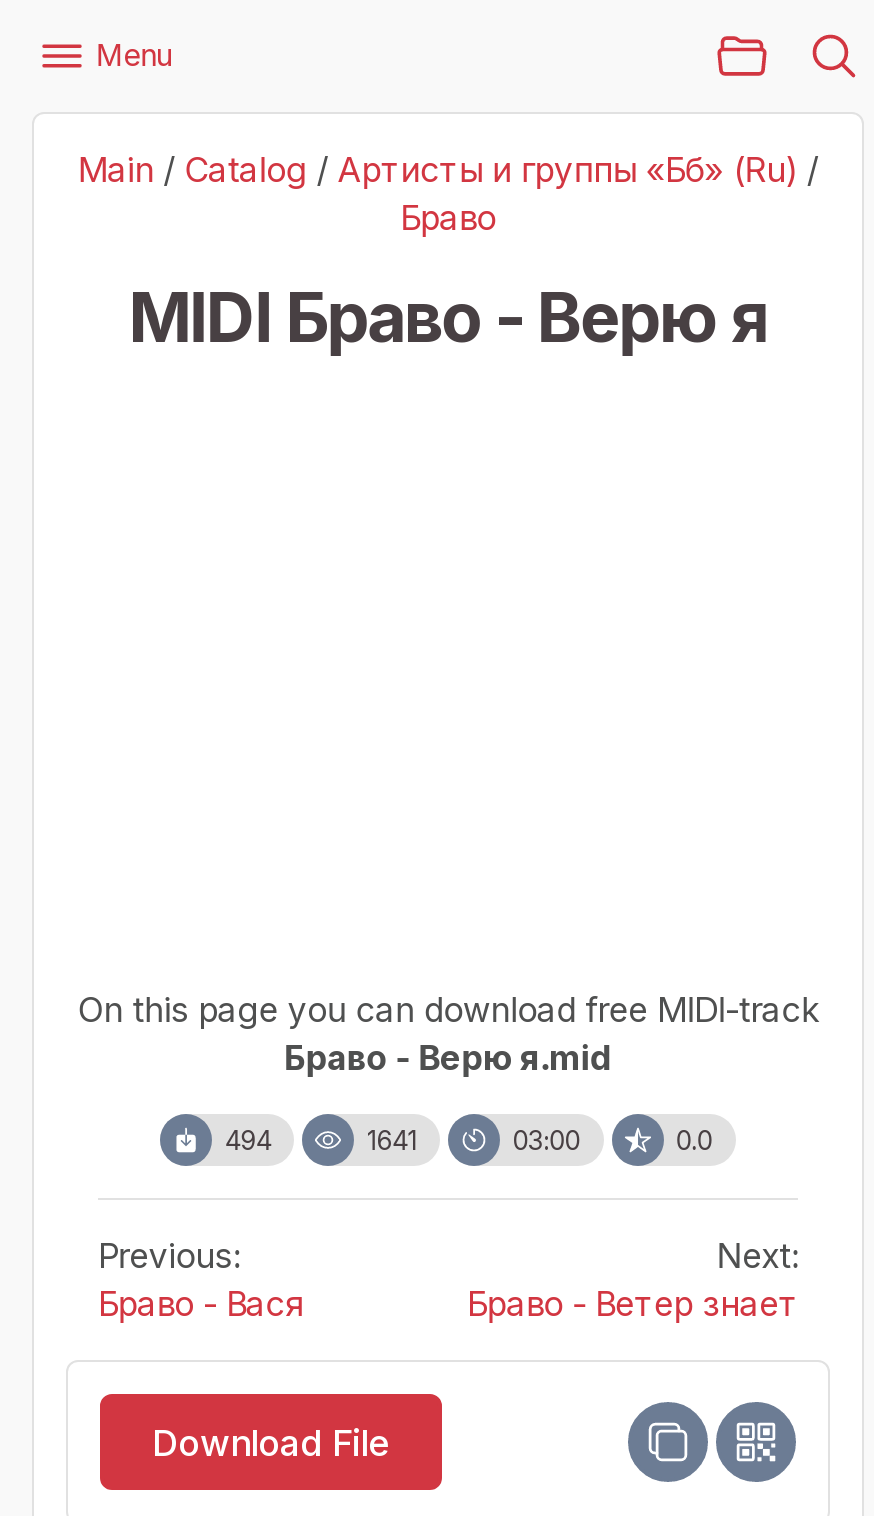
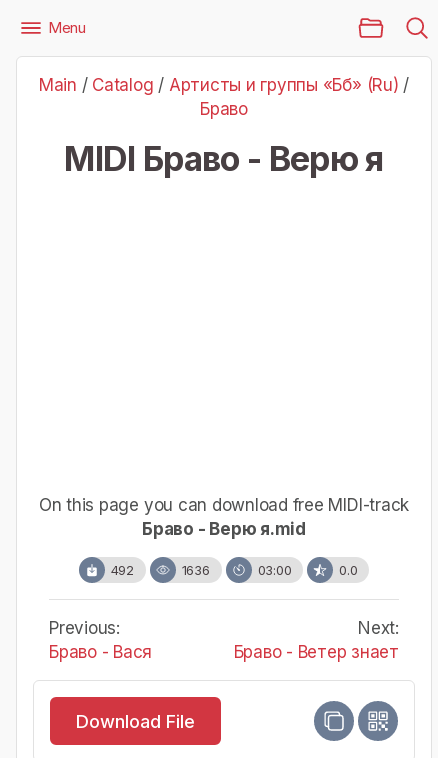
- 494
+ 492

- 1641
+ 1636
